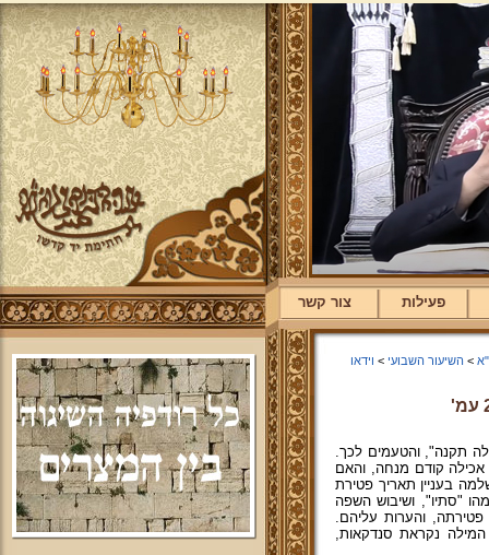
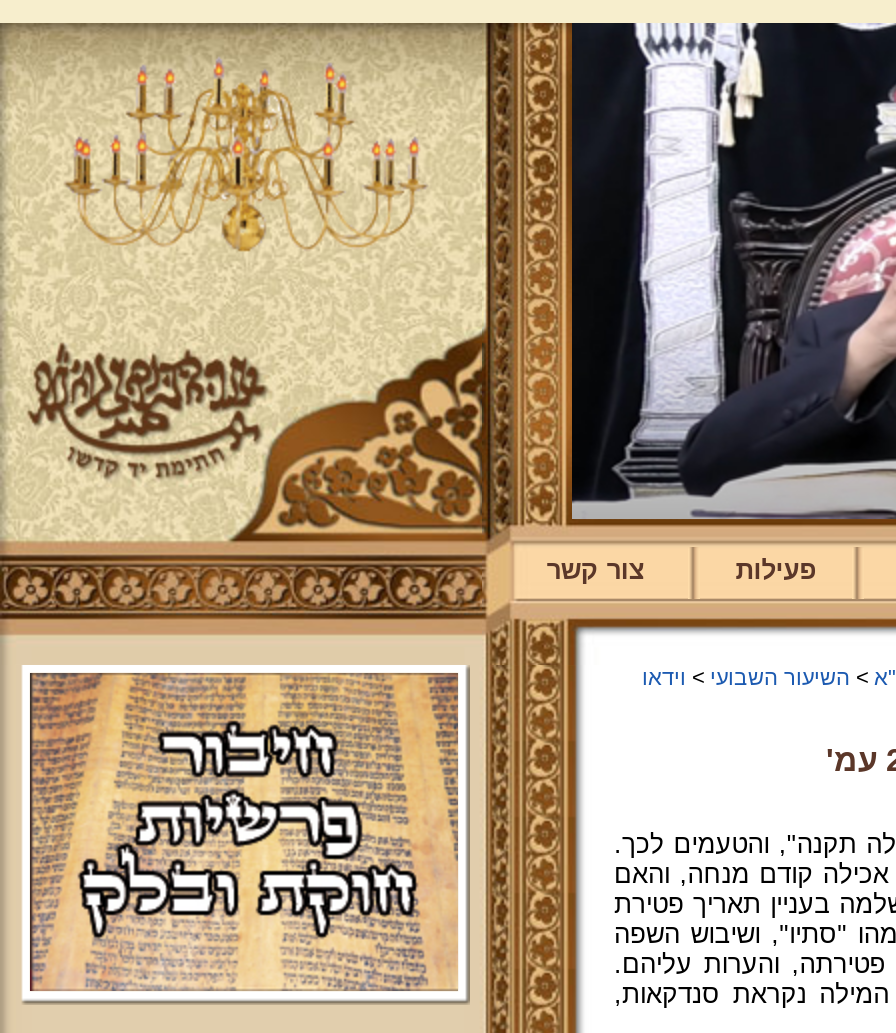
- [image]
+ [image]
